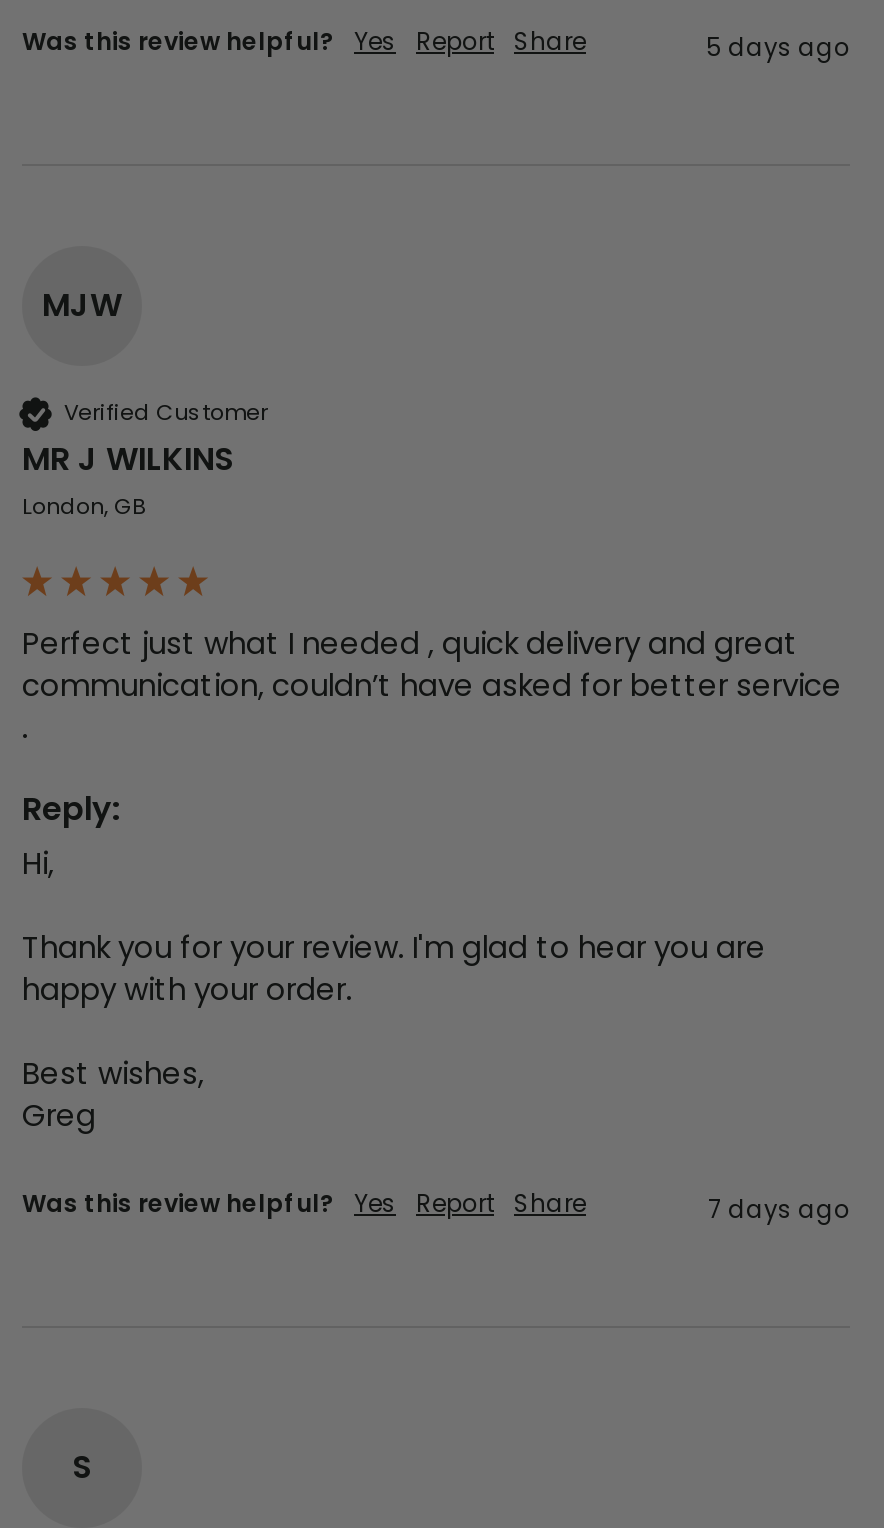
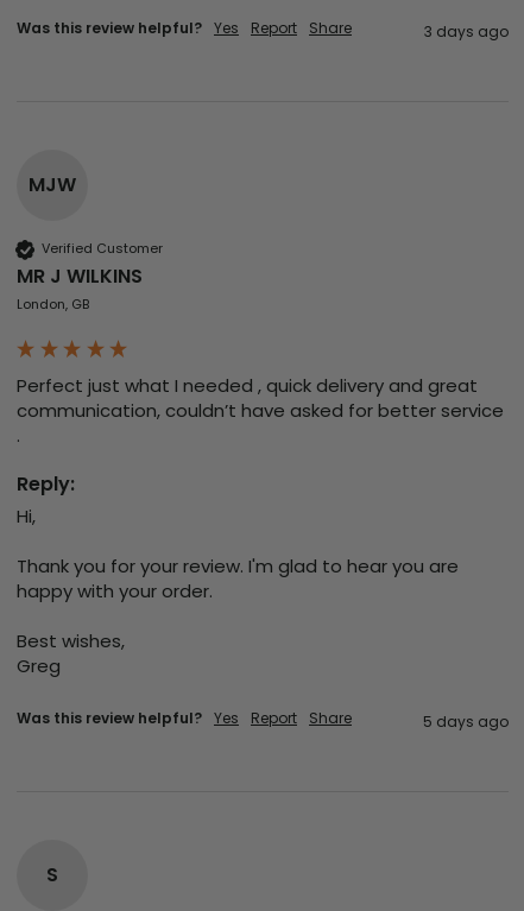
- 5 days ago
+ 3 days ago

- 7 days ago
+ 5 days ago
